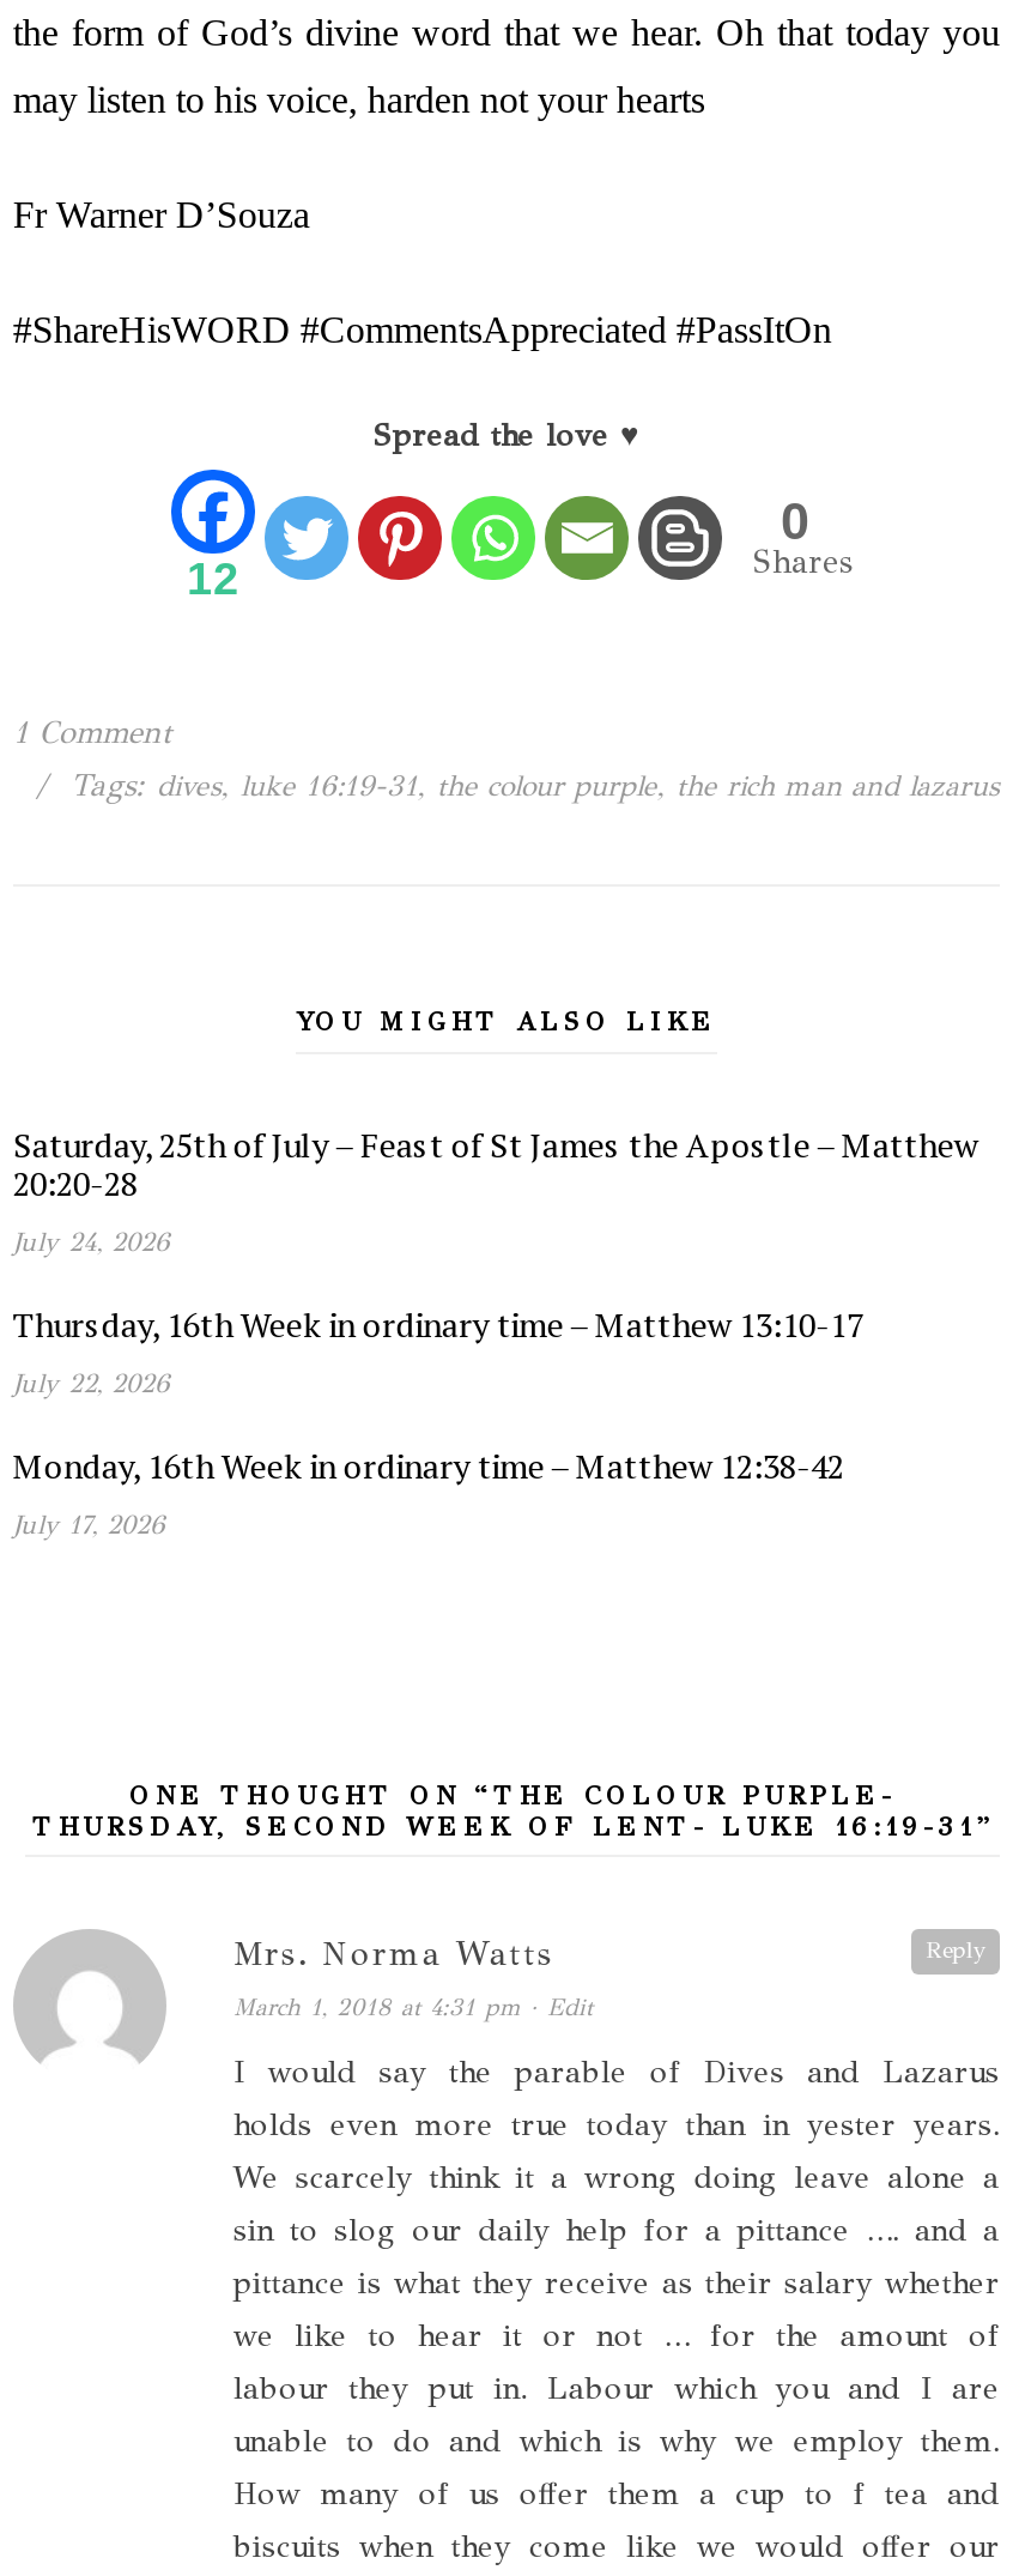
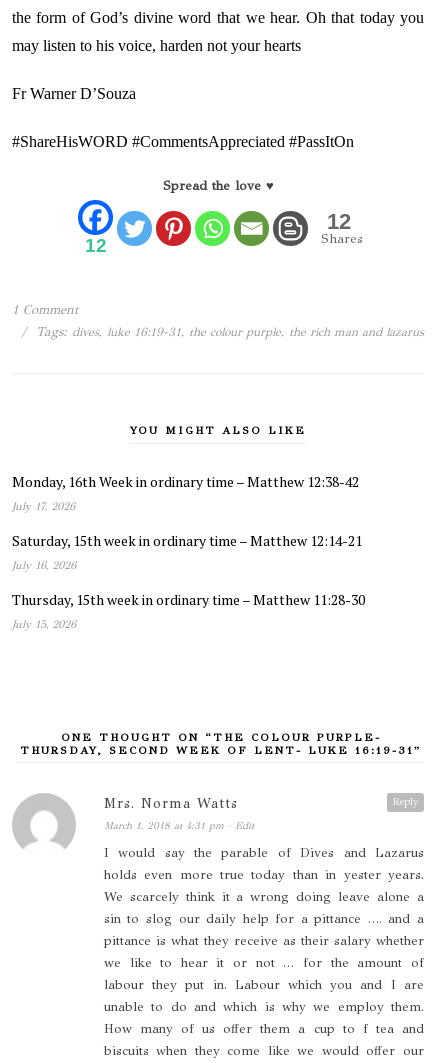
- 0
+ 12

- Saturday, 25th of July – Feast of St James the Apostle – Matthew
- 20:20-28
- July 24, 2026
- Thursday, 16th Week in ordinary time – Matthew 13:10-17
- July 22, 2026

moved up: Monday, 16th Week in ordinary time – Matthew 12:38-42 | July 17, 2026

+ Saturday, 15th week in ordinary time – Matthew 12:14-21
+ July 16, 2026
+ Thursday, 15th week in ordinary time – Matthew 11:28-30
+ July 15, 2026
